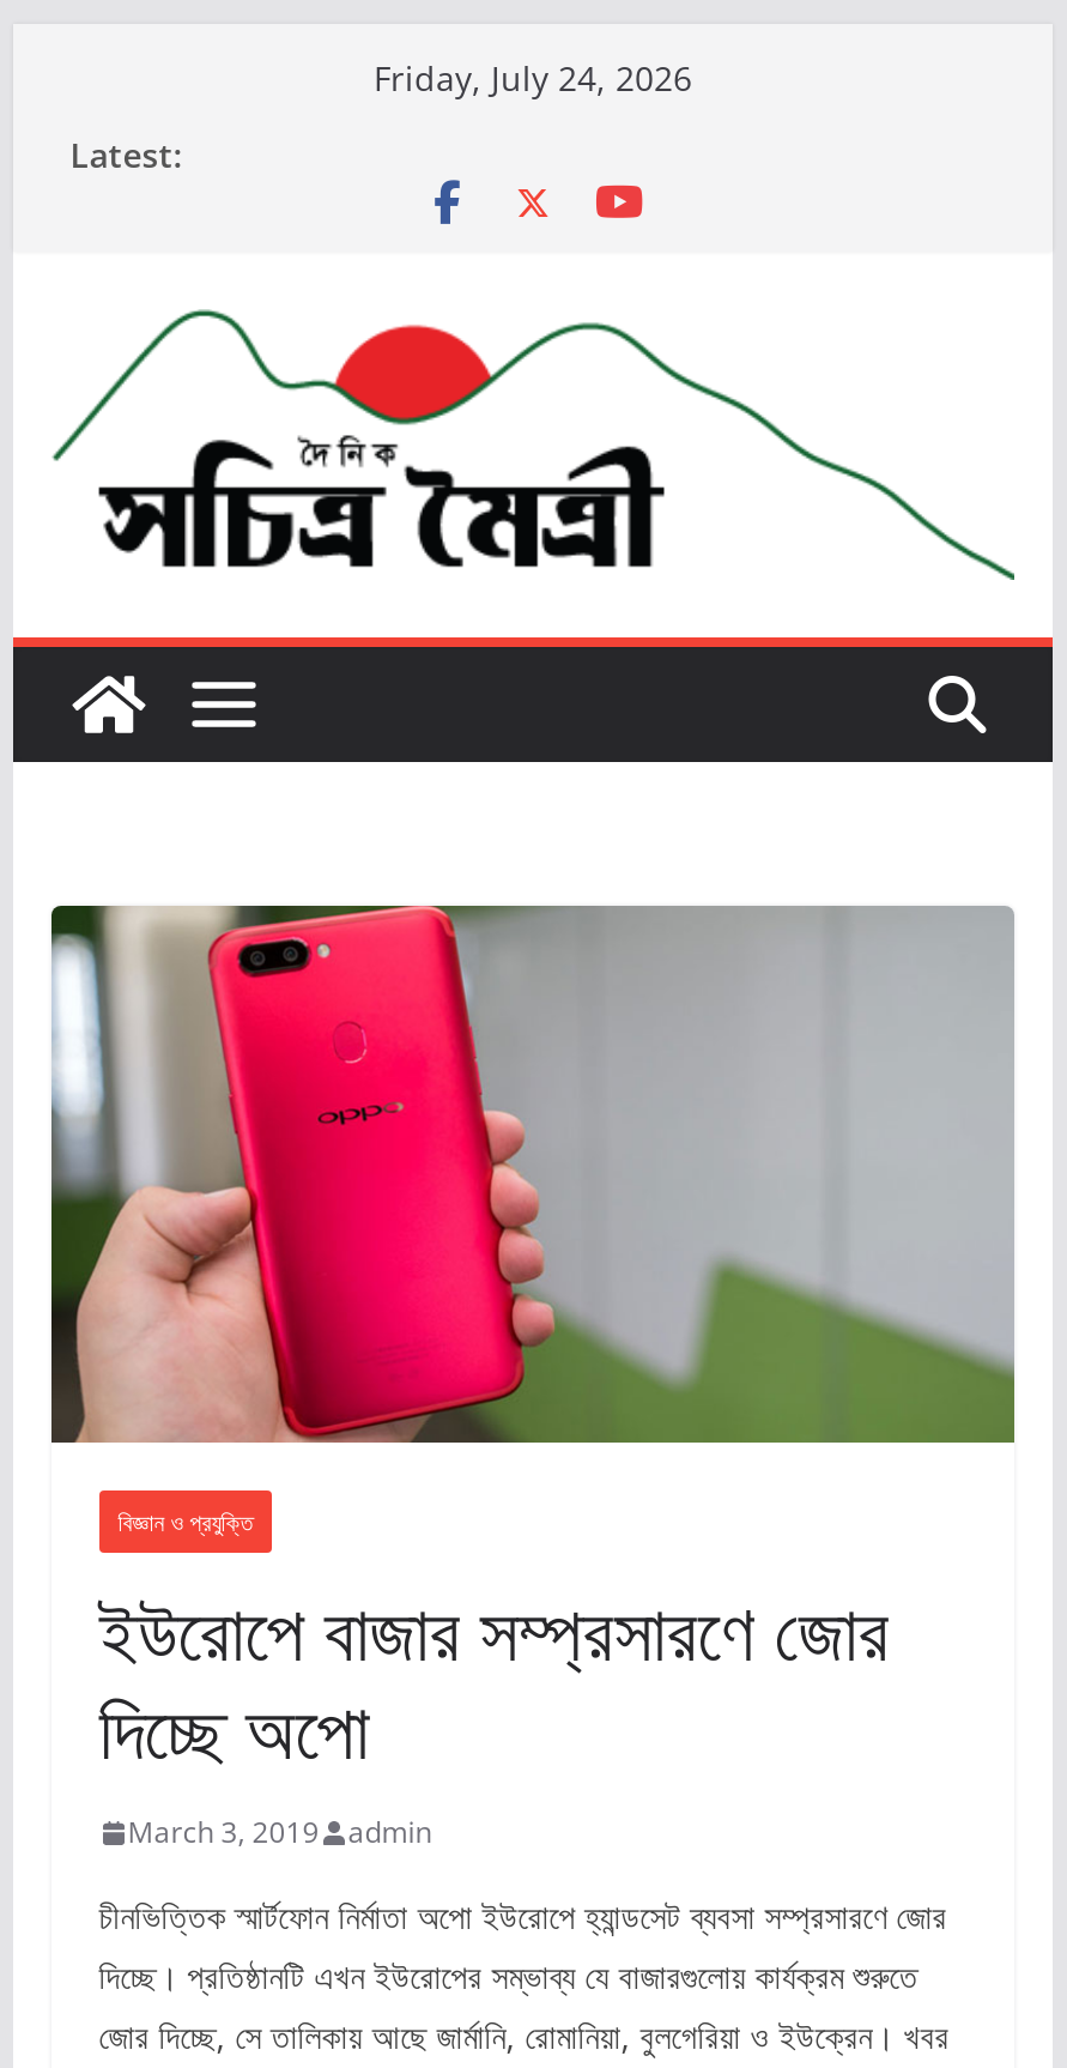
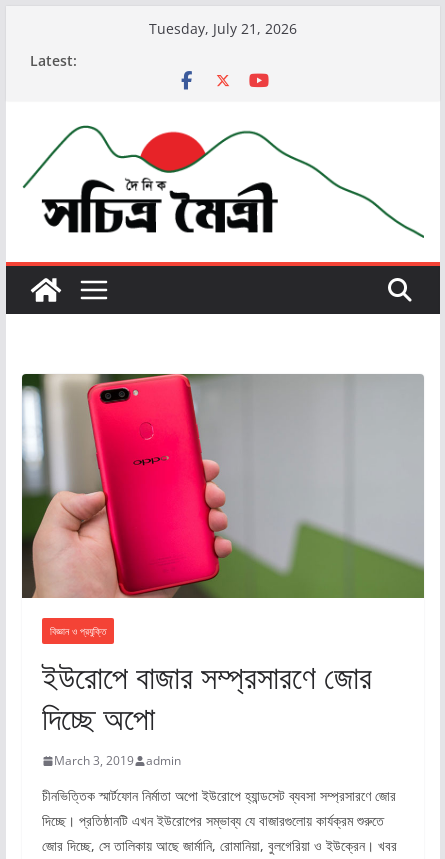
- Friday, July 24, 2026
+ Tuesday, July 21, 2026
